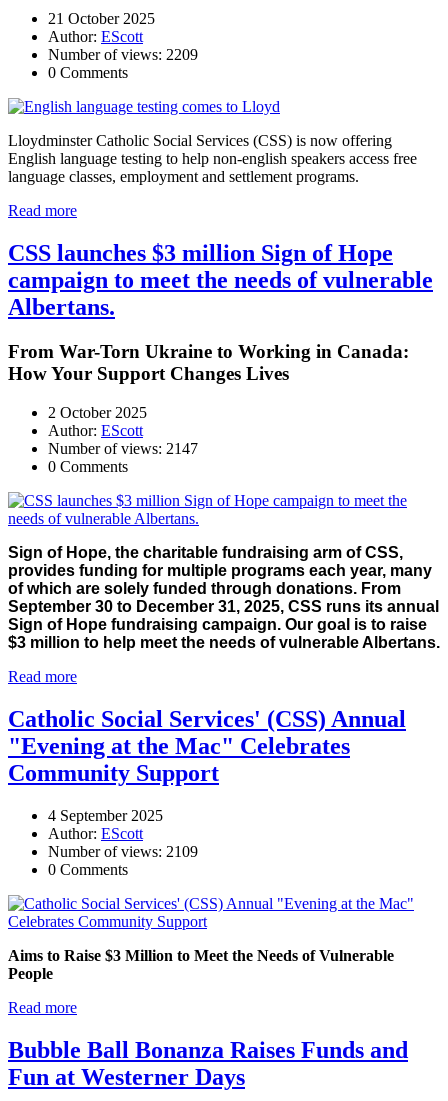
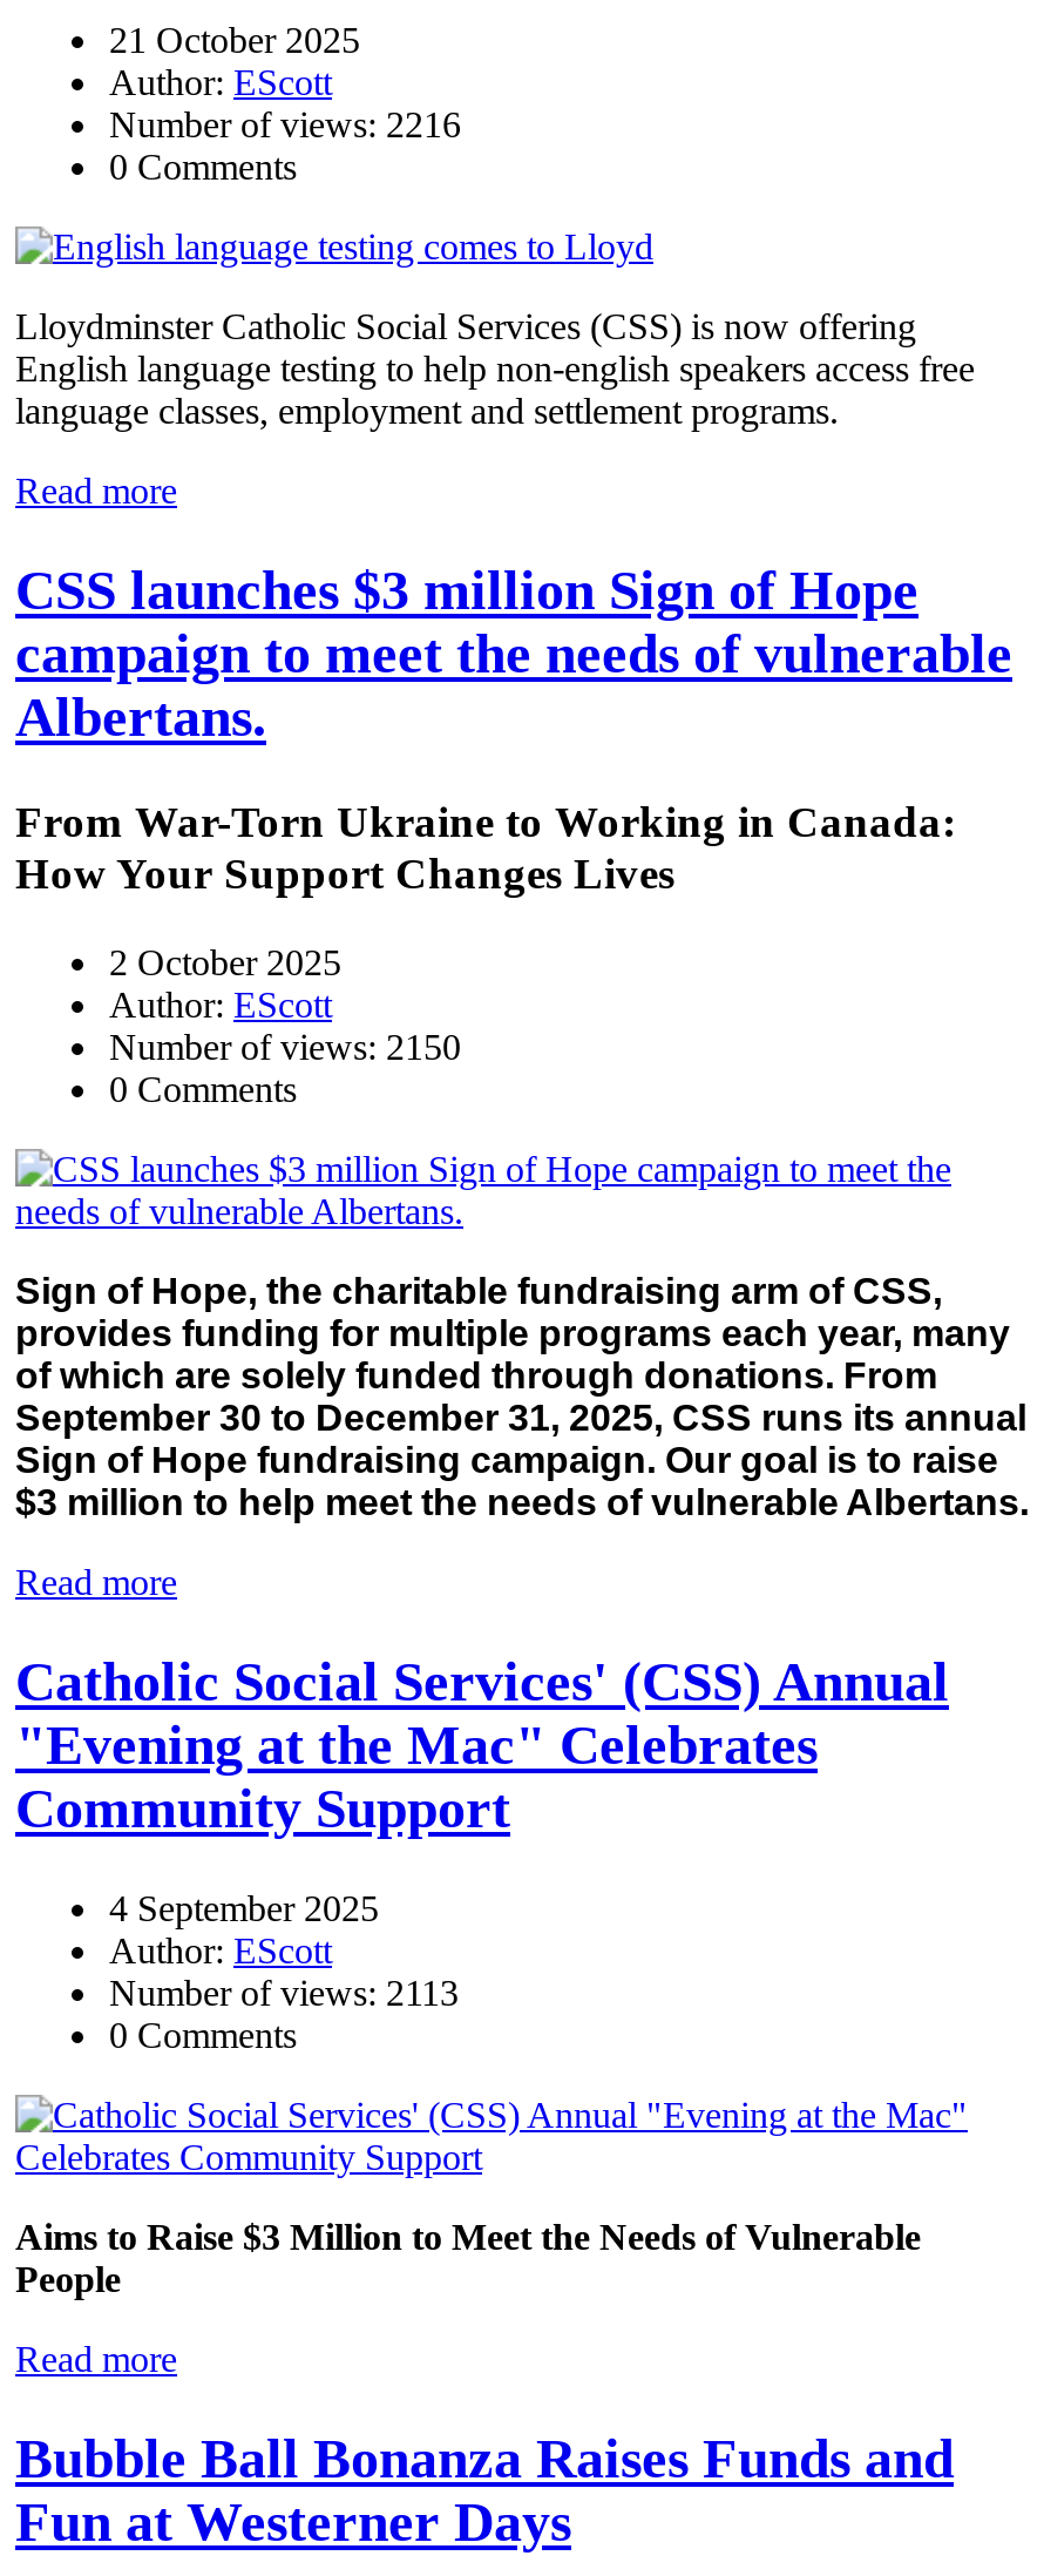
- Number of views: 2209
+ Number of views: 2216

- Number of views: 2147
+ Number of views: 2150

- Number of views: 2109
+ Number of views: 2113
